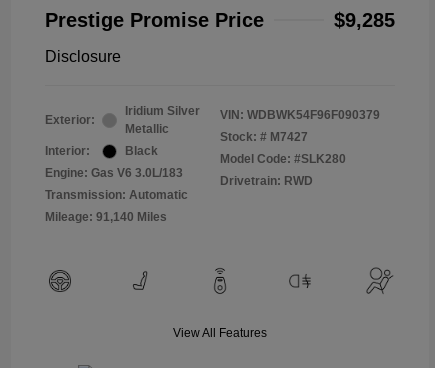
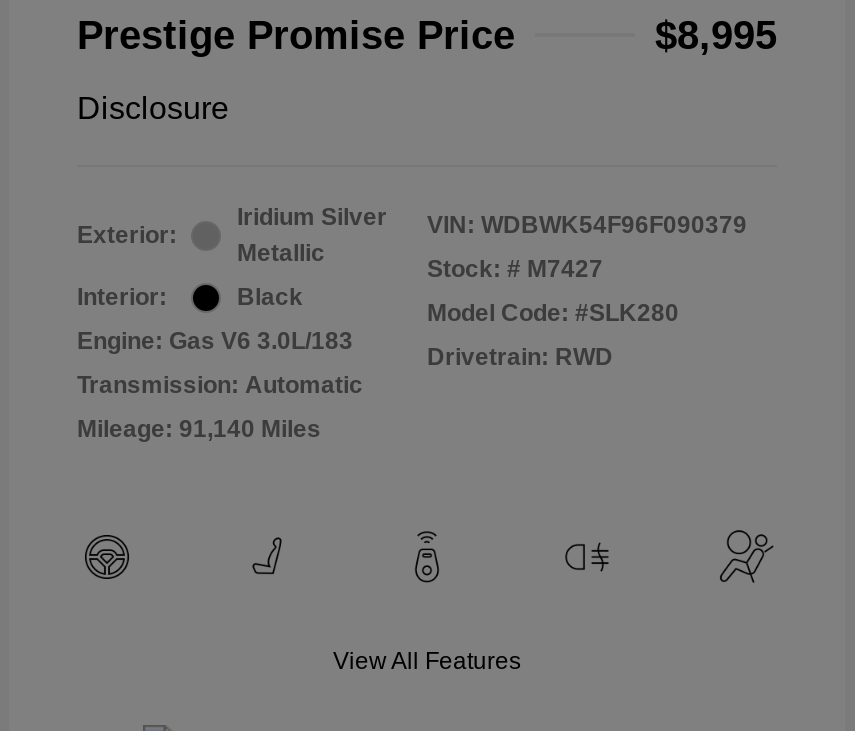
- $9,285
+ $8,995
